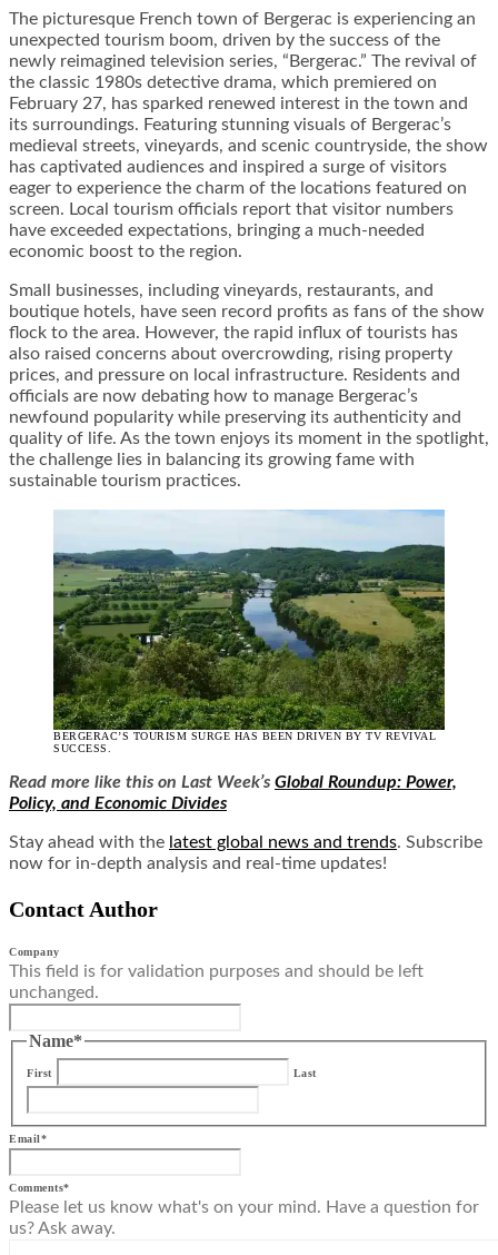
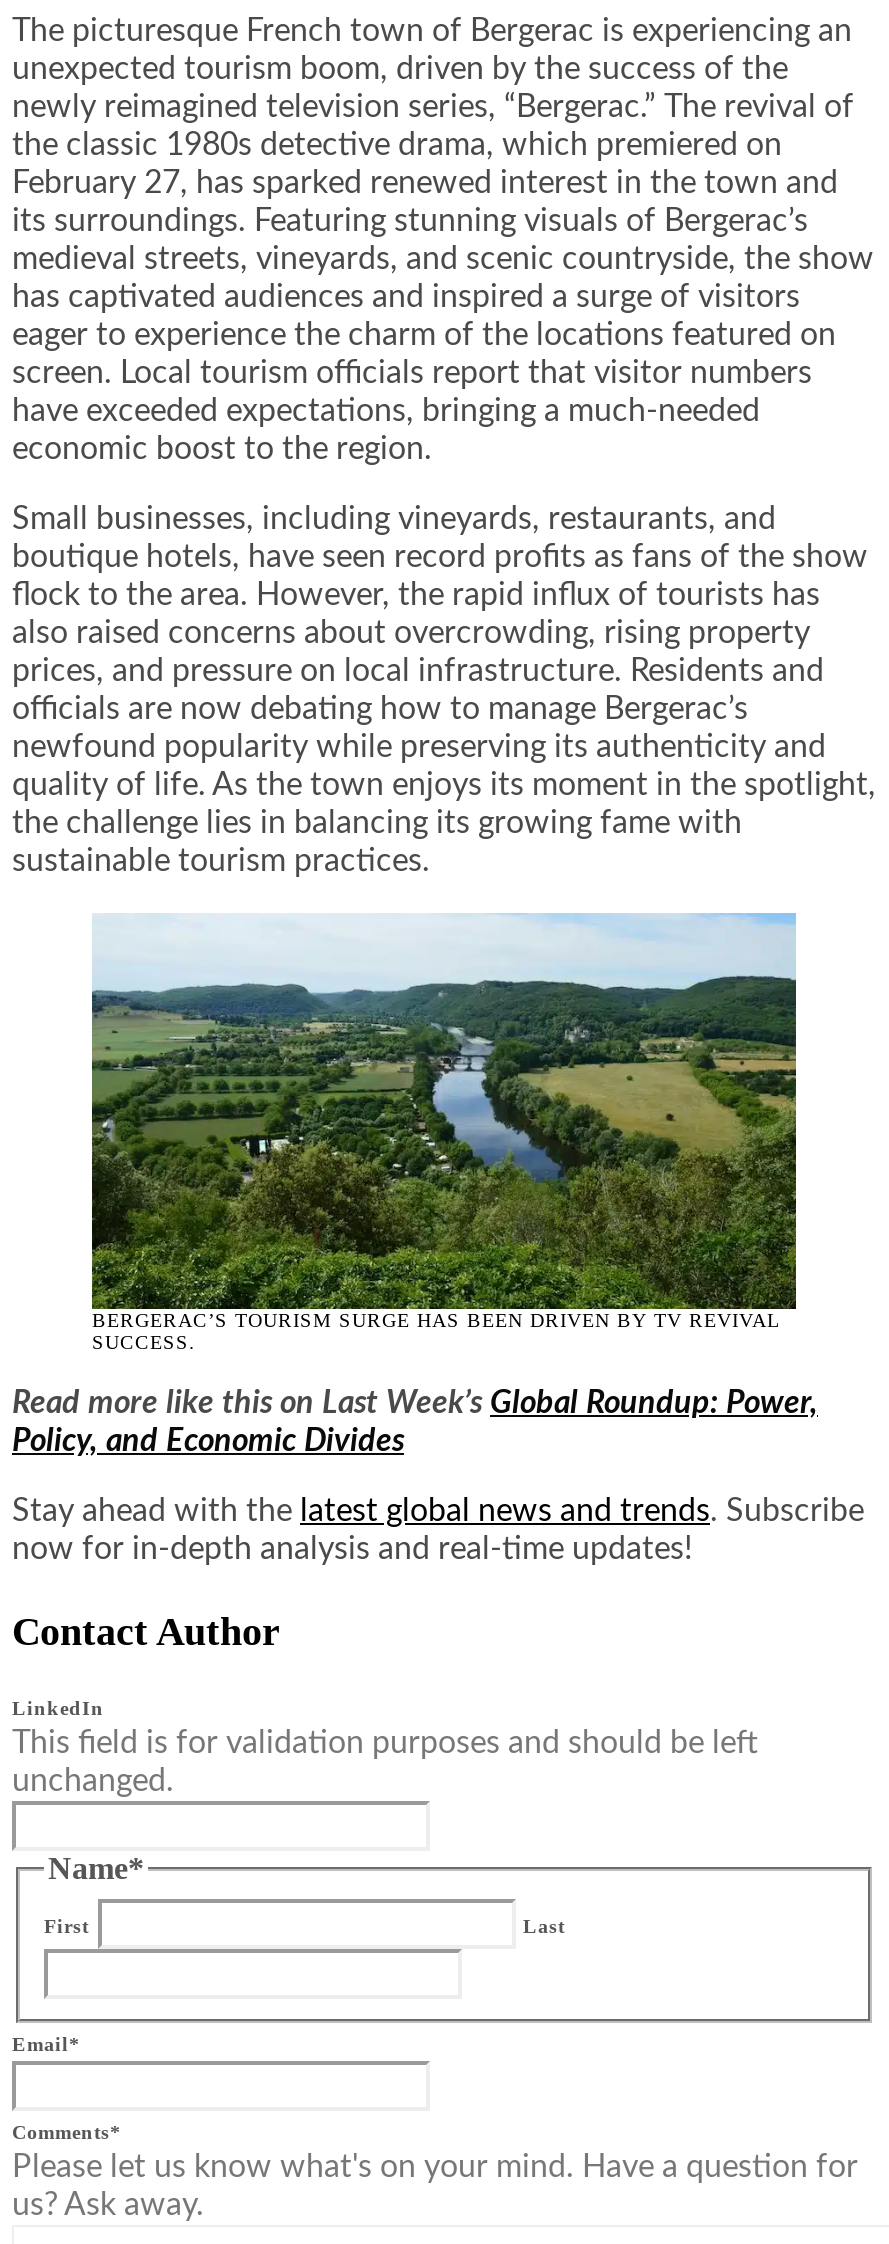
- Company
+ LinkedIn
